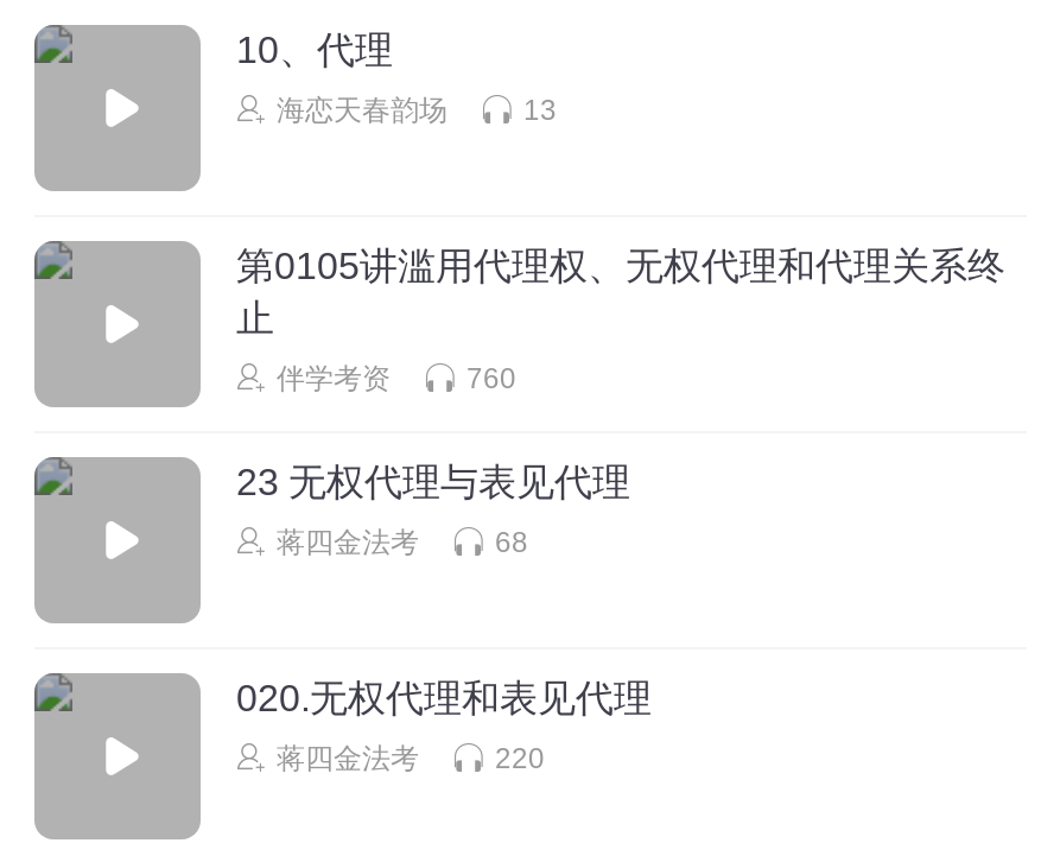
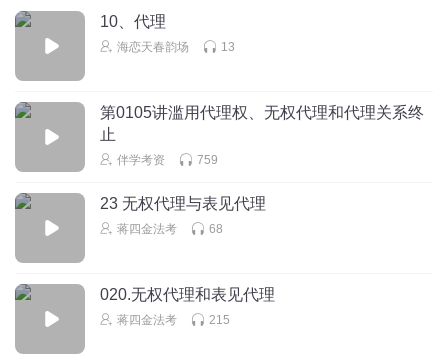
- 760
+ 759

- 220
+ 215
